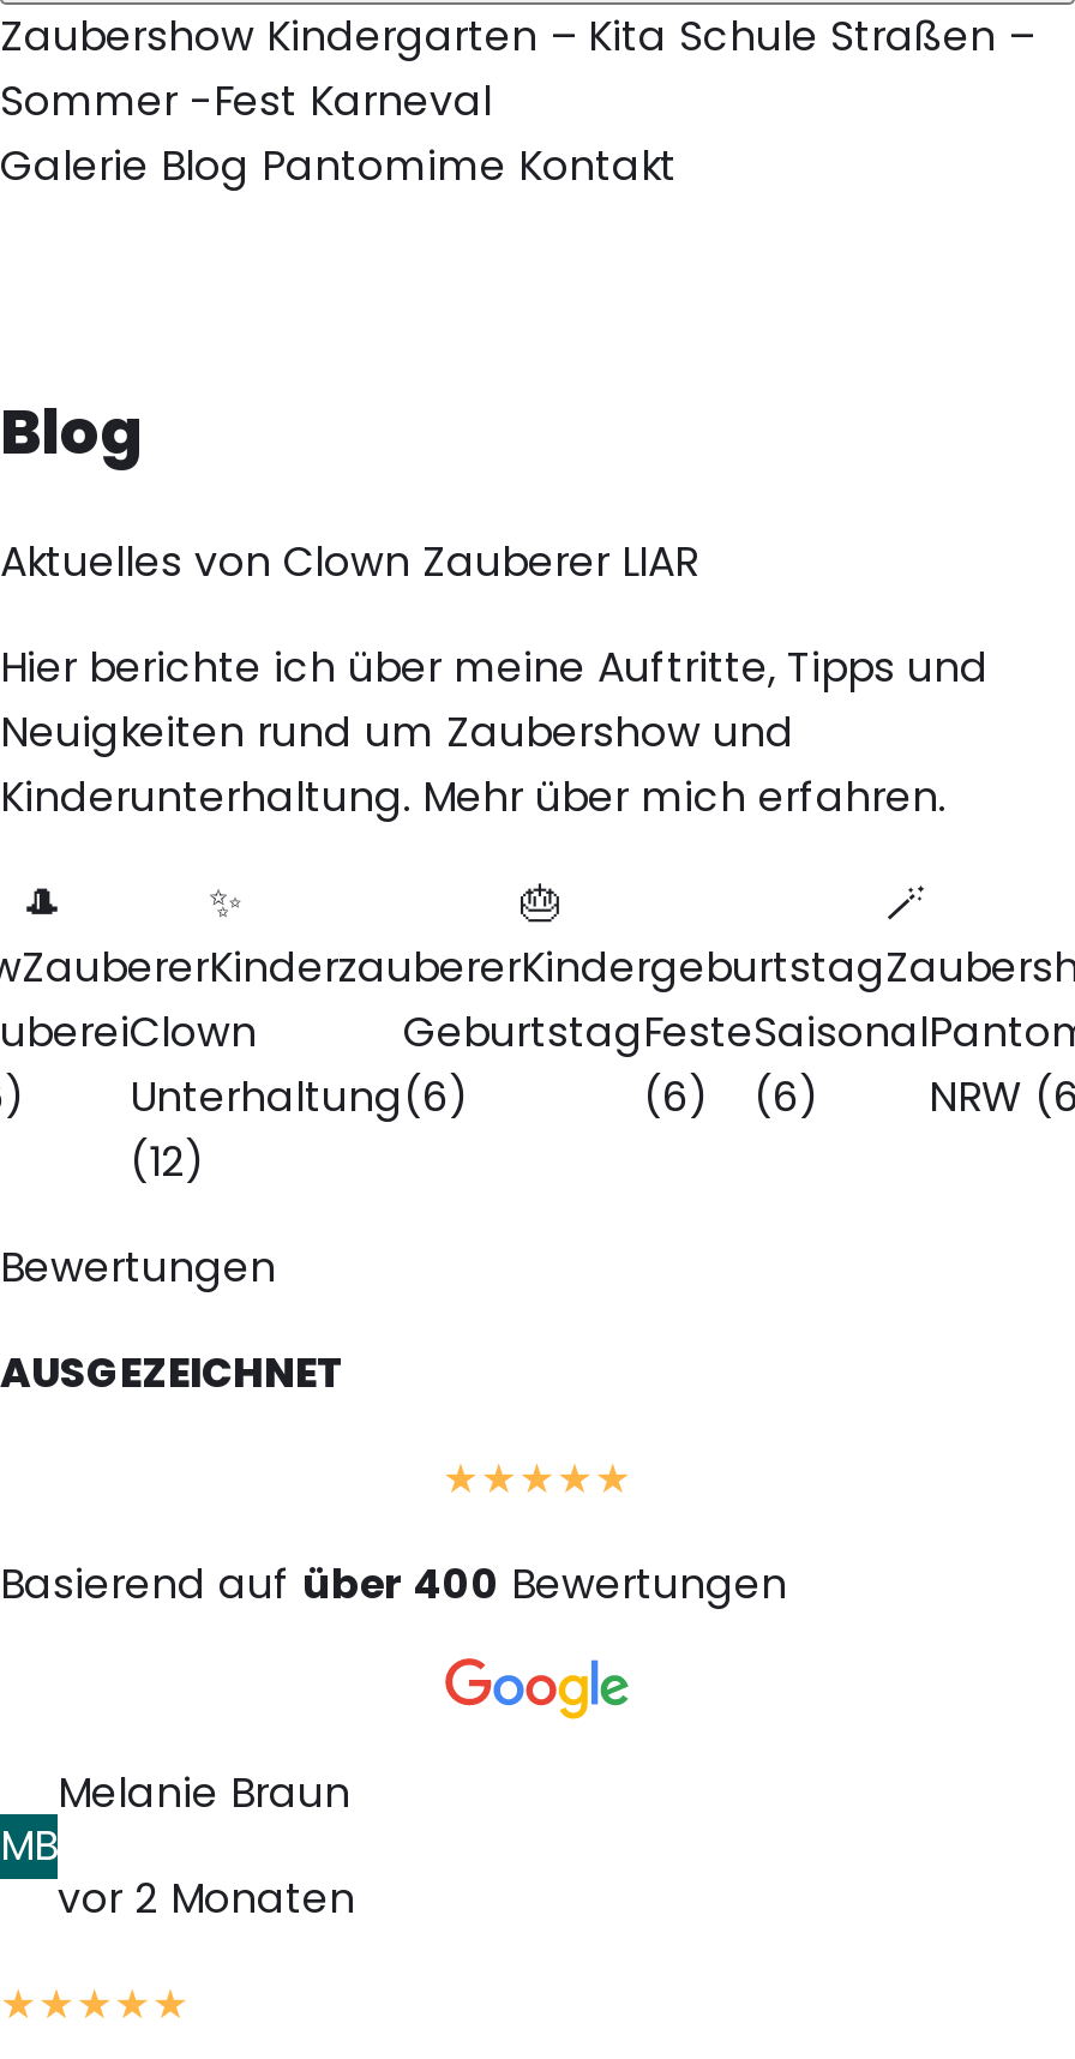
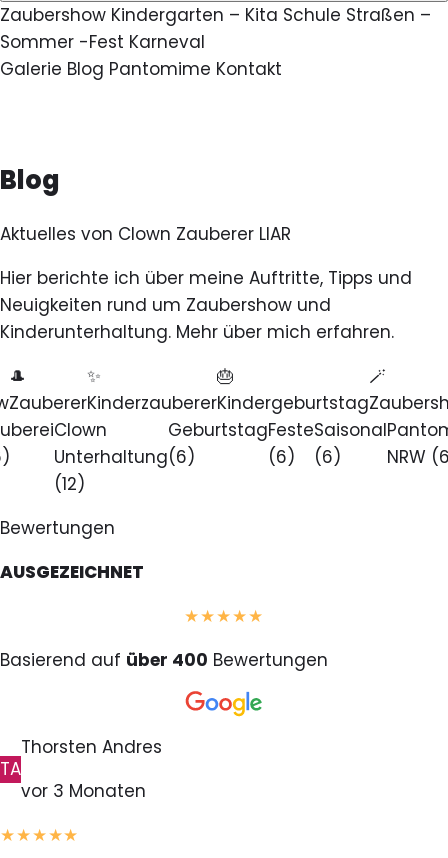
- Melanie Braun
+ Thorsten Andres

- MB
+ TA

- vor 2 Monaten
+ vor 3 Monaten
